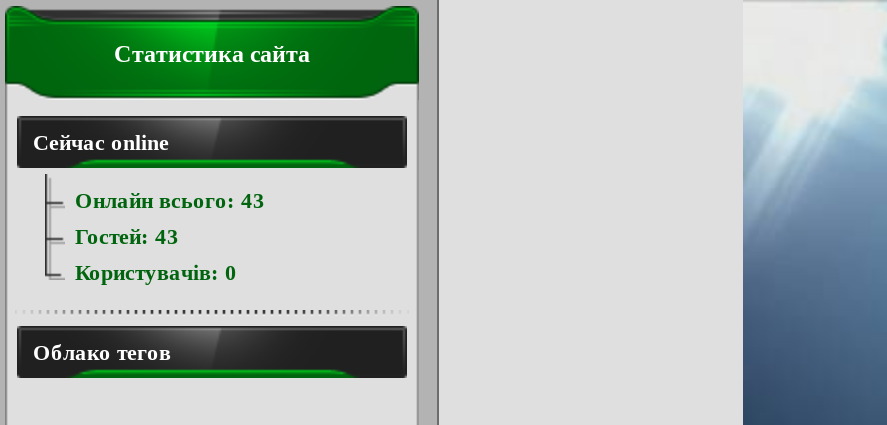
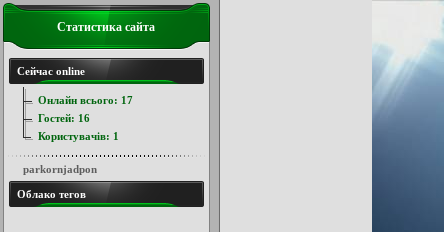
- Онлайн всього: 43
- Гостей: 43
- Користувачів: 0
+ Онлайн всього: 17
+ Гостей: 16
+ Користувачів: 1
+ parkornjadpon
